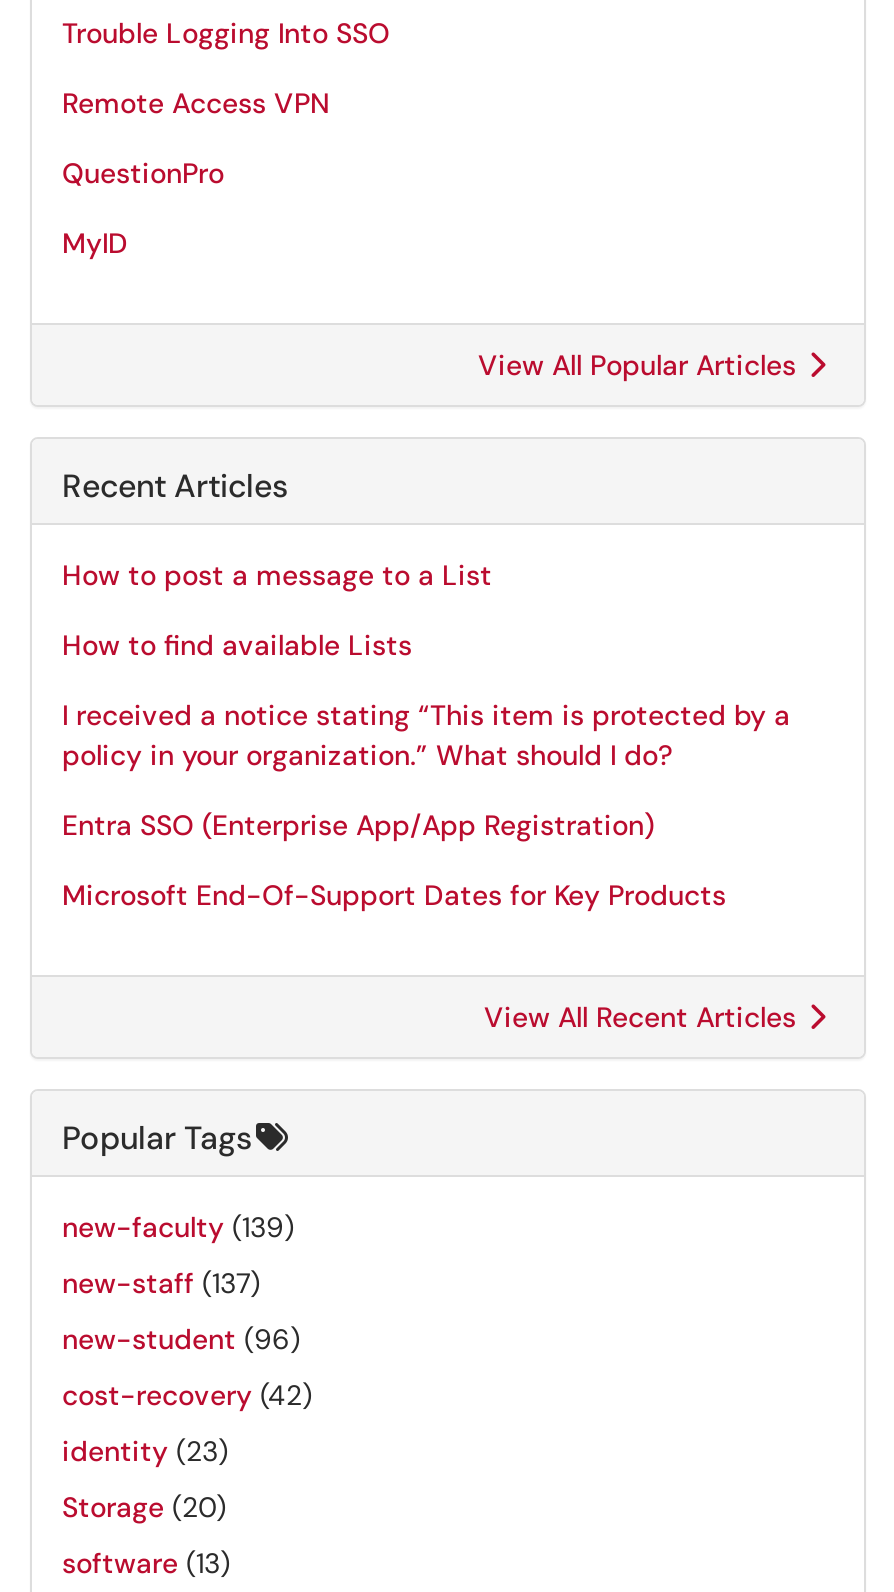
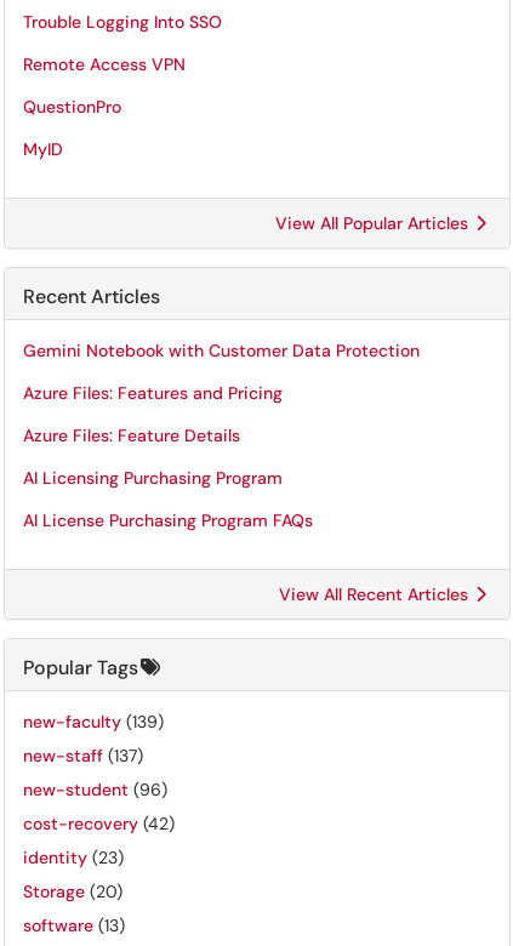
- How to post a message to a List
+ Gemini Notebook with Customer Data Protection

- How to find available Lists
+ Azure Files: Features and Pricing

- I received a notice stating “This item is protected by a
- policy in your organization.” What should I do?
+ Azure Files: Feature Details

- Entra SSO (Enterprise App/App Registration)
+ AI Licensing Purchasing Program

- Microsoft End-Of-Support Dates for Key Products
+ AI License Purchasing Program FAQs
